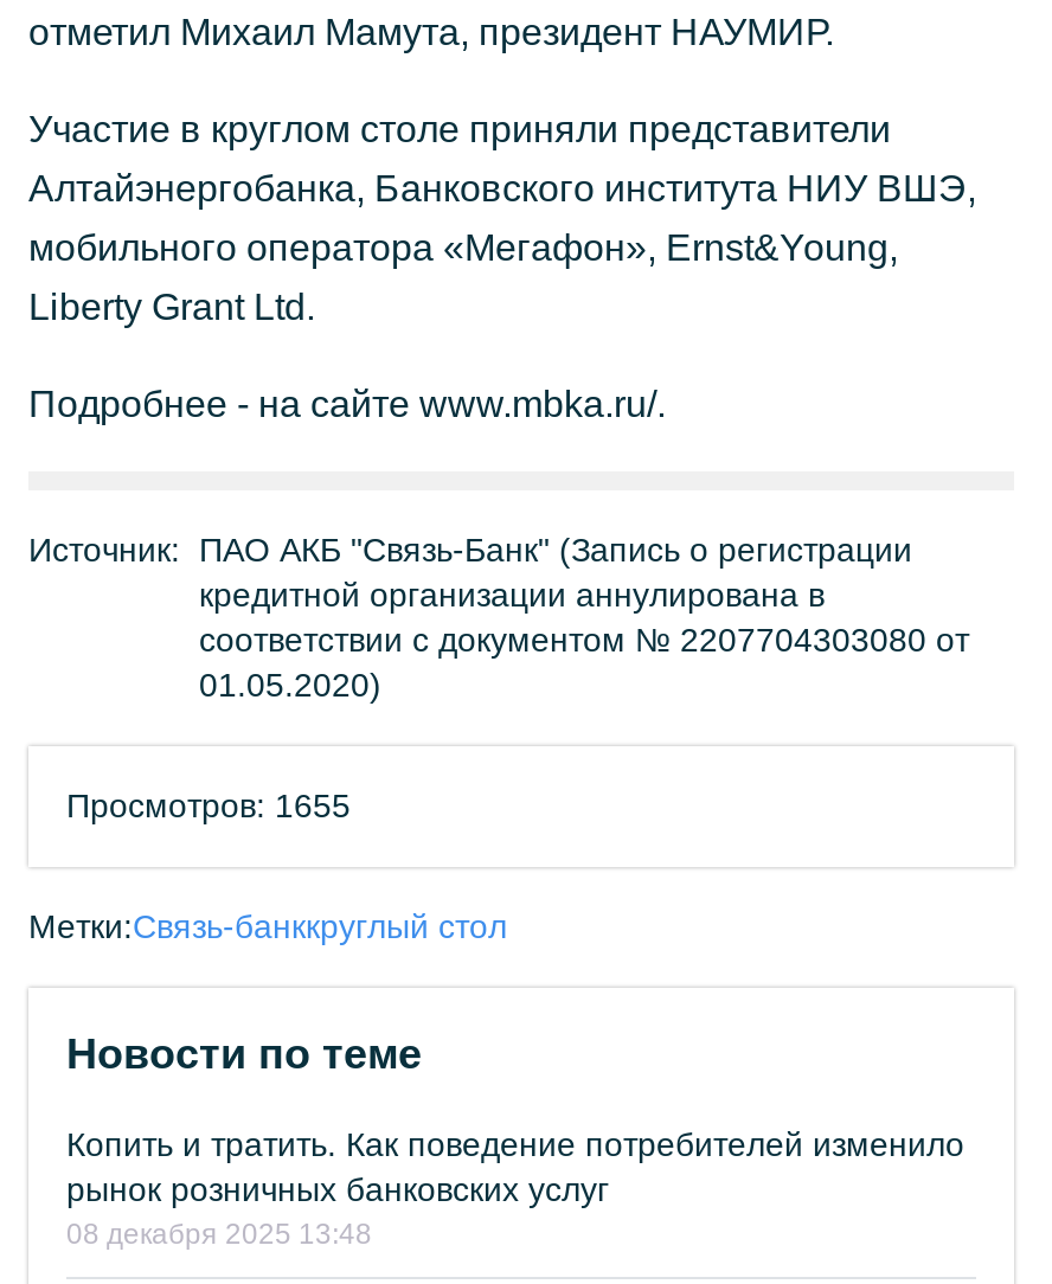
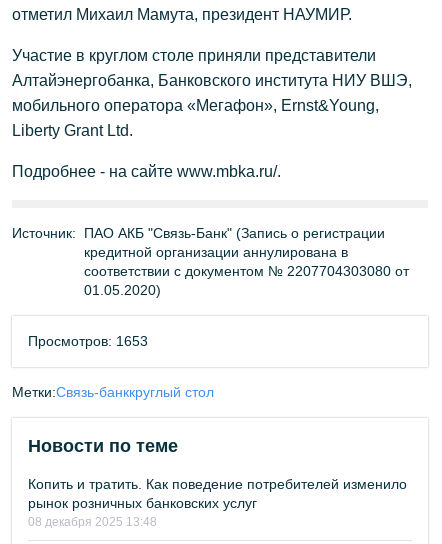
- Просмотров: 1655
+ Просмотров: 1653
